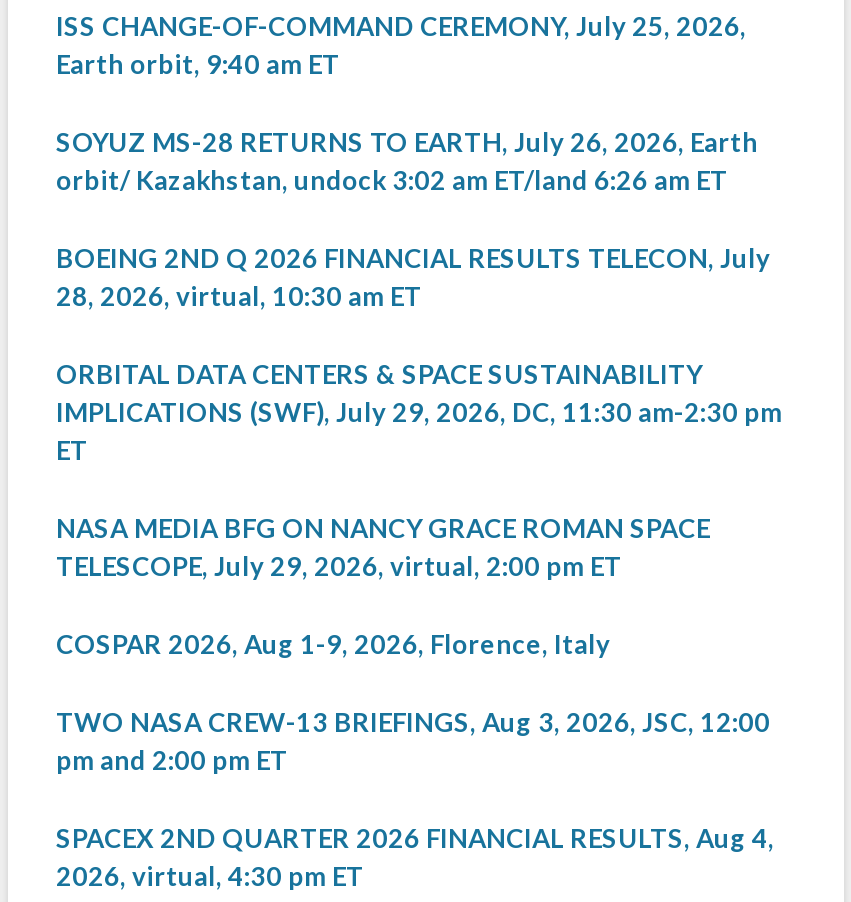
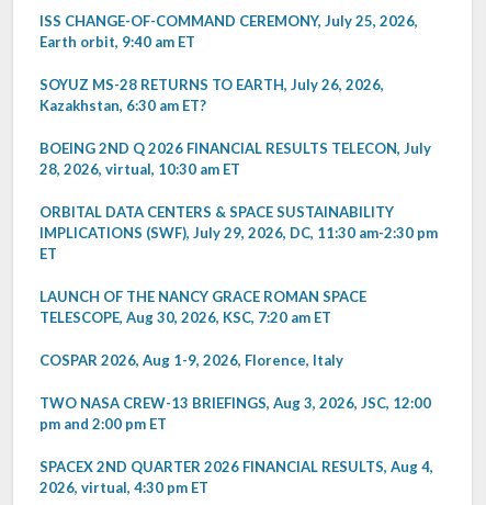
- SOYUZ MS-28 RETURNS TO EARTH, July 26, 2026, Earth
- orbit/ Kazakhstan, undock 3:02 am ET/land 6:26 am ET
+ SOYUZ MS-28 RETURNS TO EARTH, July 26, 2026,
+ Kazakhstan, 6:30 am ET?

- NASA MEDIA BFG ON NANCY GRACE ROMAN SPACE
- TELESCOPE, July 29, 2026, virtual, 2:00 pm ET
+ LAUNCH OF THE NANCY GRACE ROMAN SPACE
+ TELESCOPE, Aug 30, 2026, KSC, 7:20 am ET
